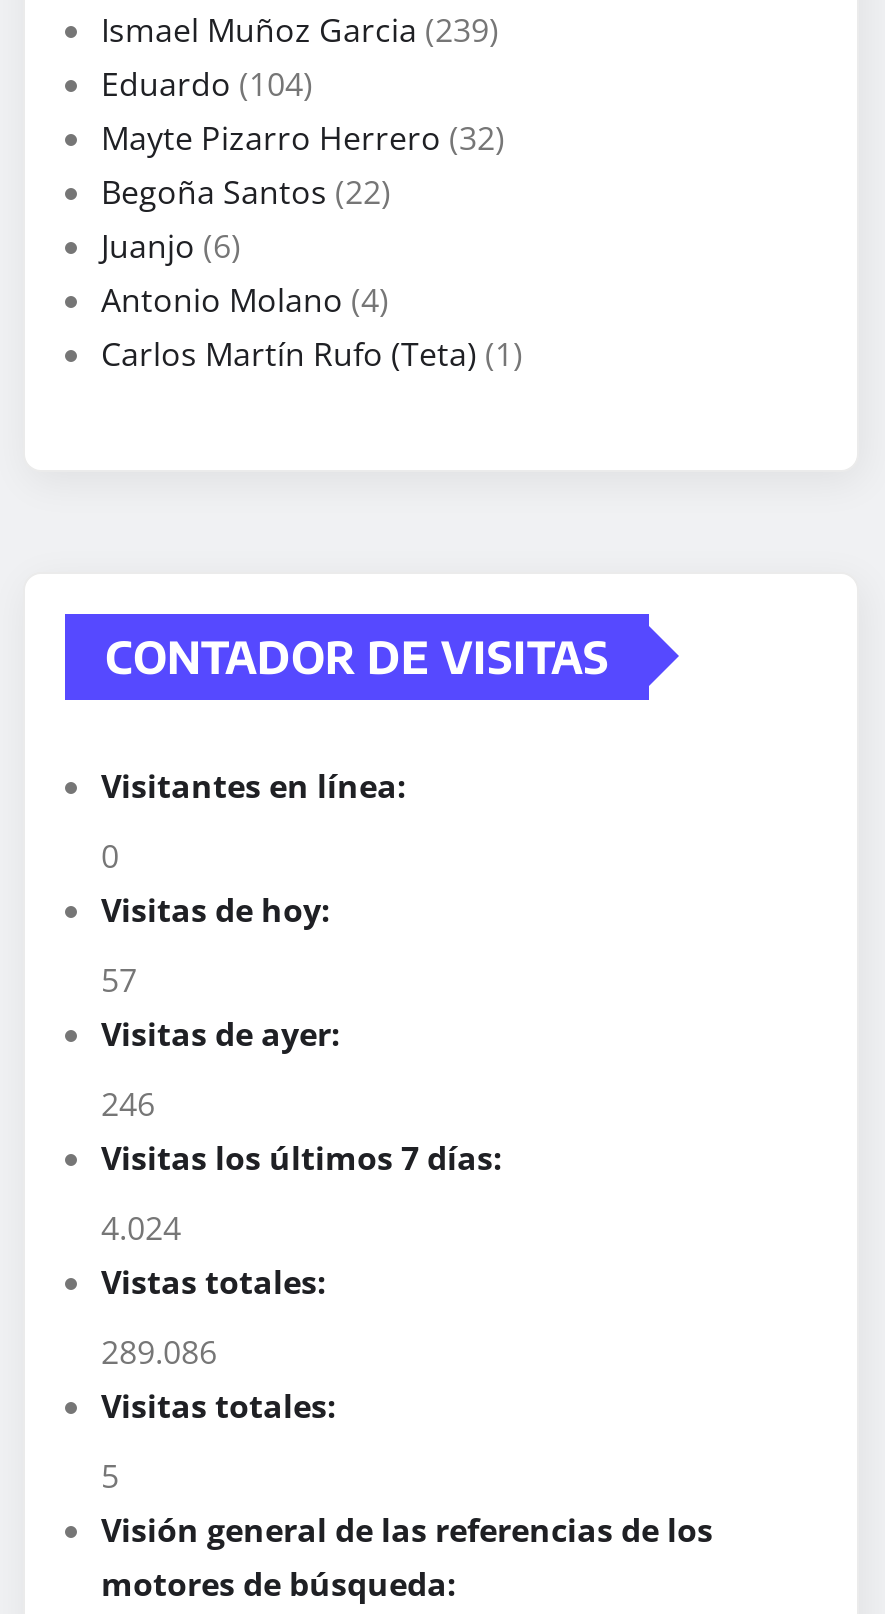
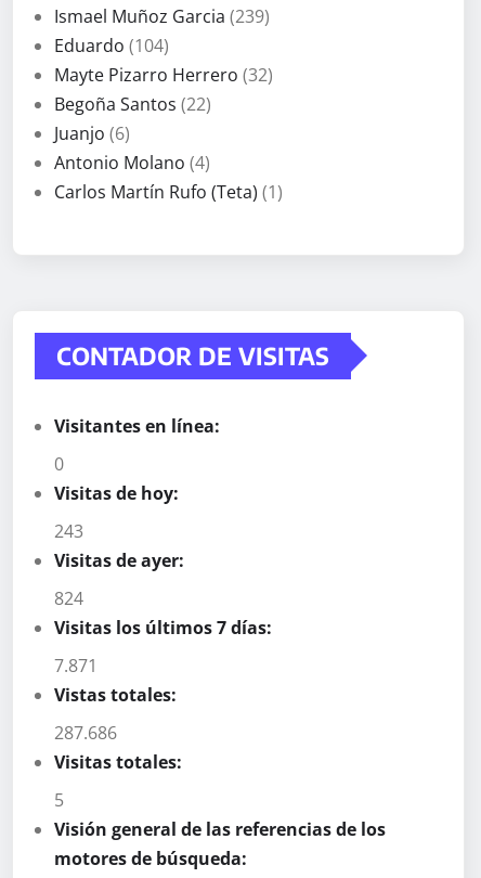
- 57
+ 243

- 246
+ 824

- 4.024
+ 7.871

- 289.086
+ 287.686
